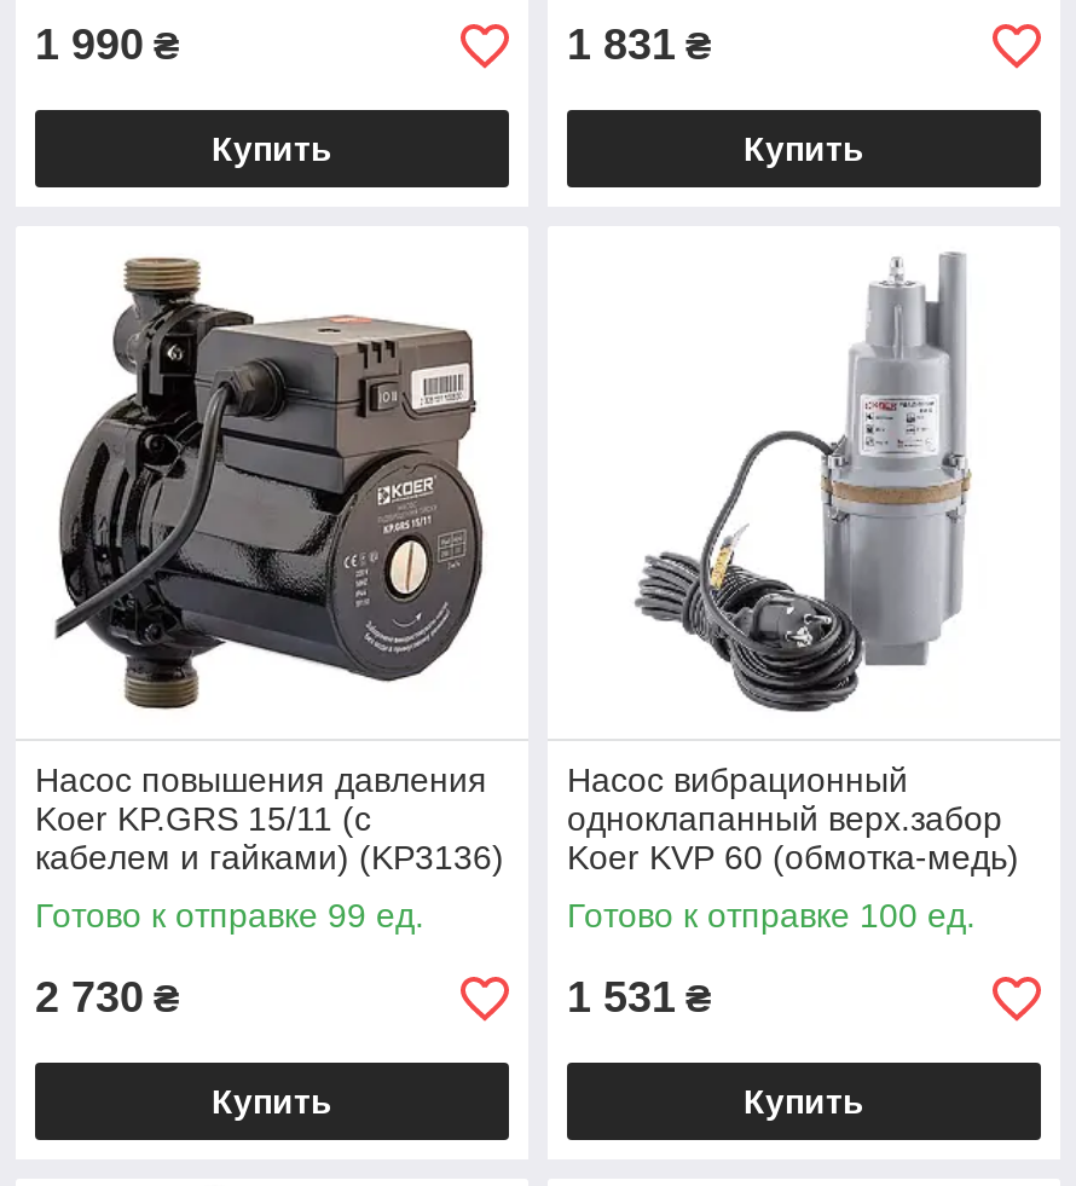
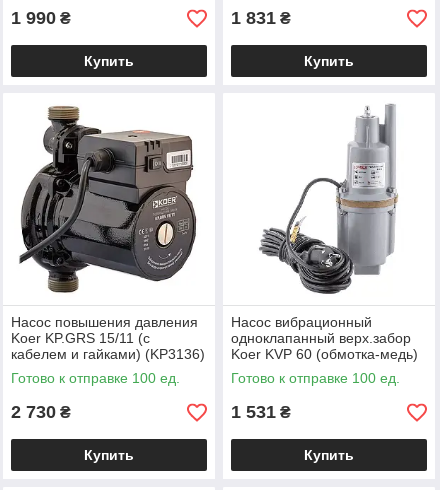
- Готово к отправке 99 ед.
+ Готово к отправке 100 ед.
